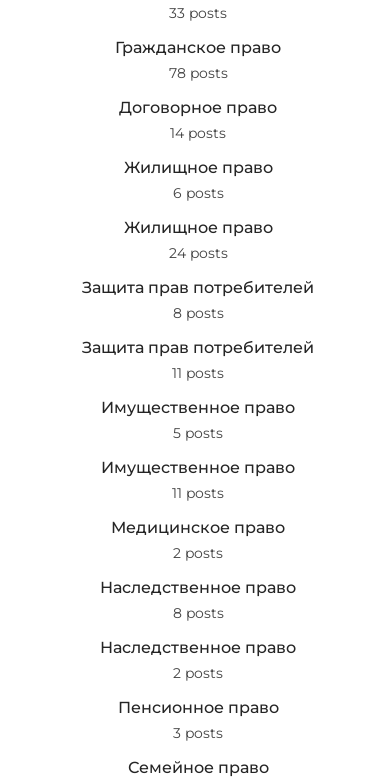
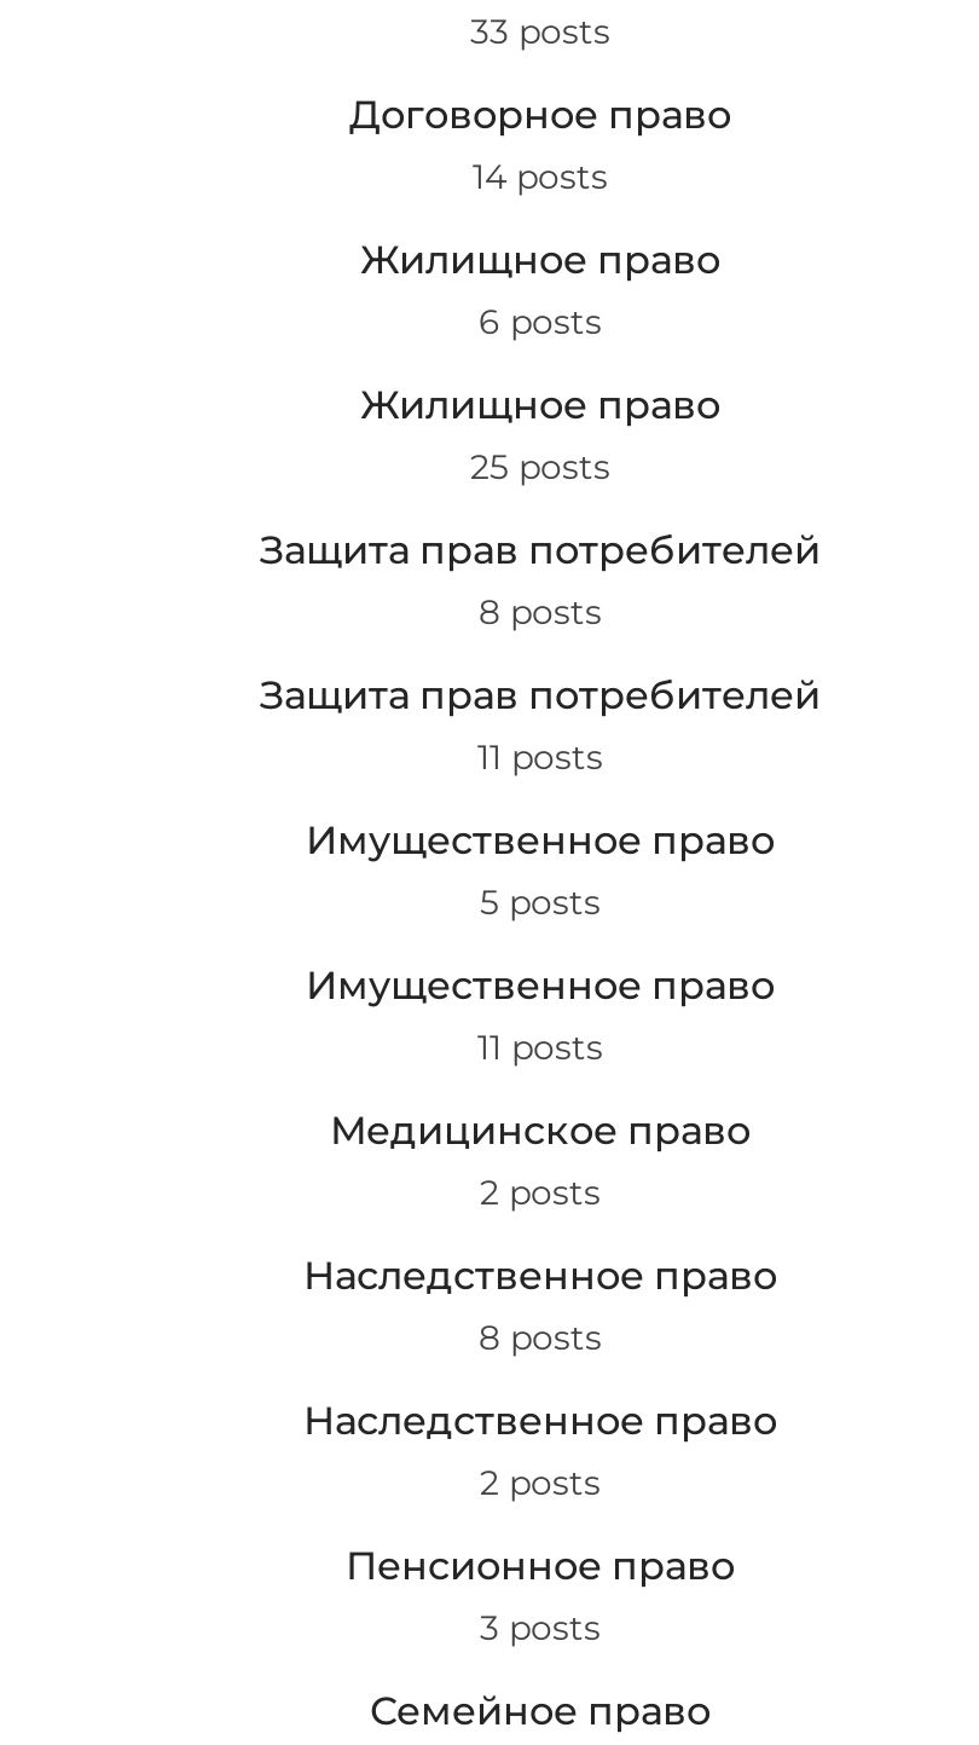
- Гражданское право
- 78 posts

- 24 posts
+ 25 posts
